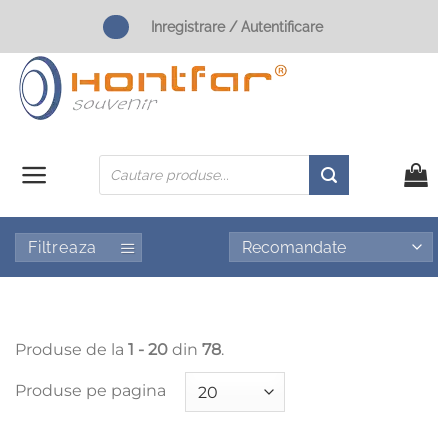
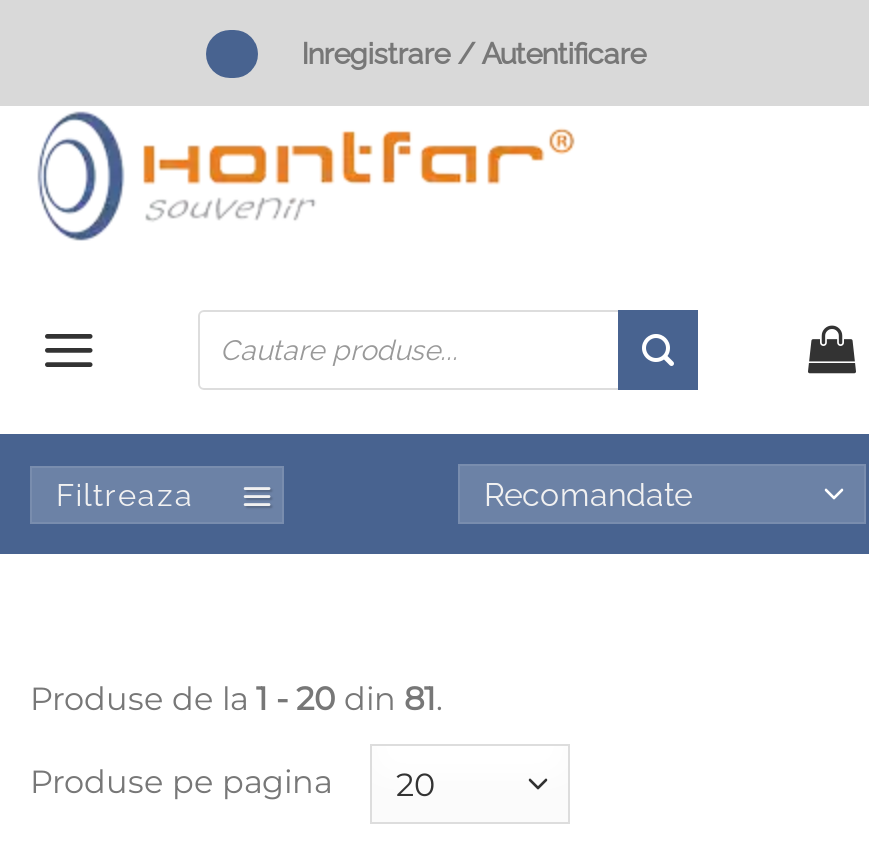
- Produse de la 1 - 20 din 78.
+ Produse de la 1 - 20 din 81.
